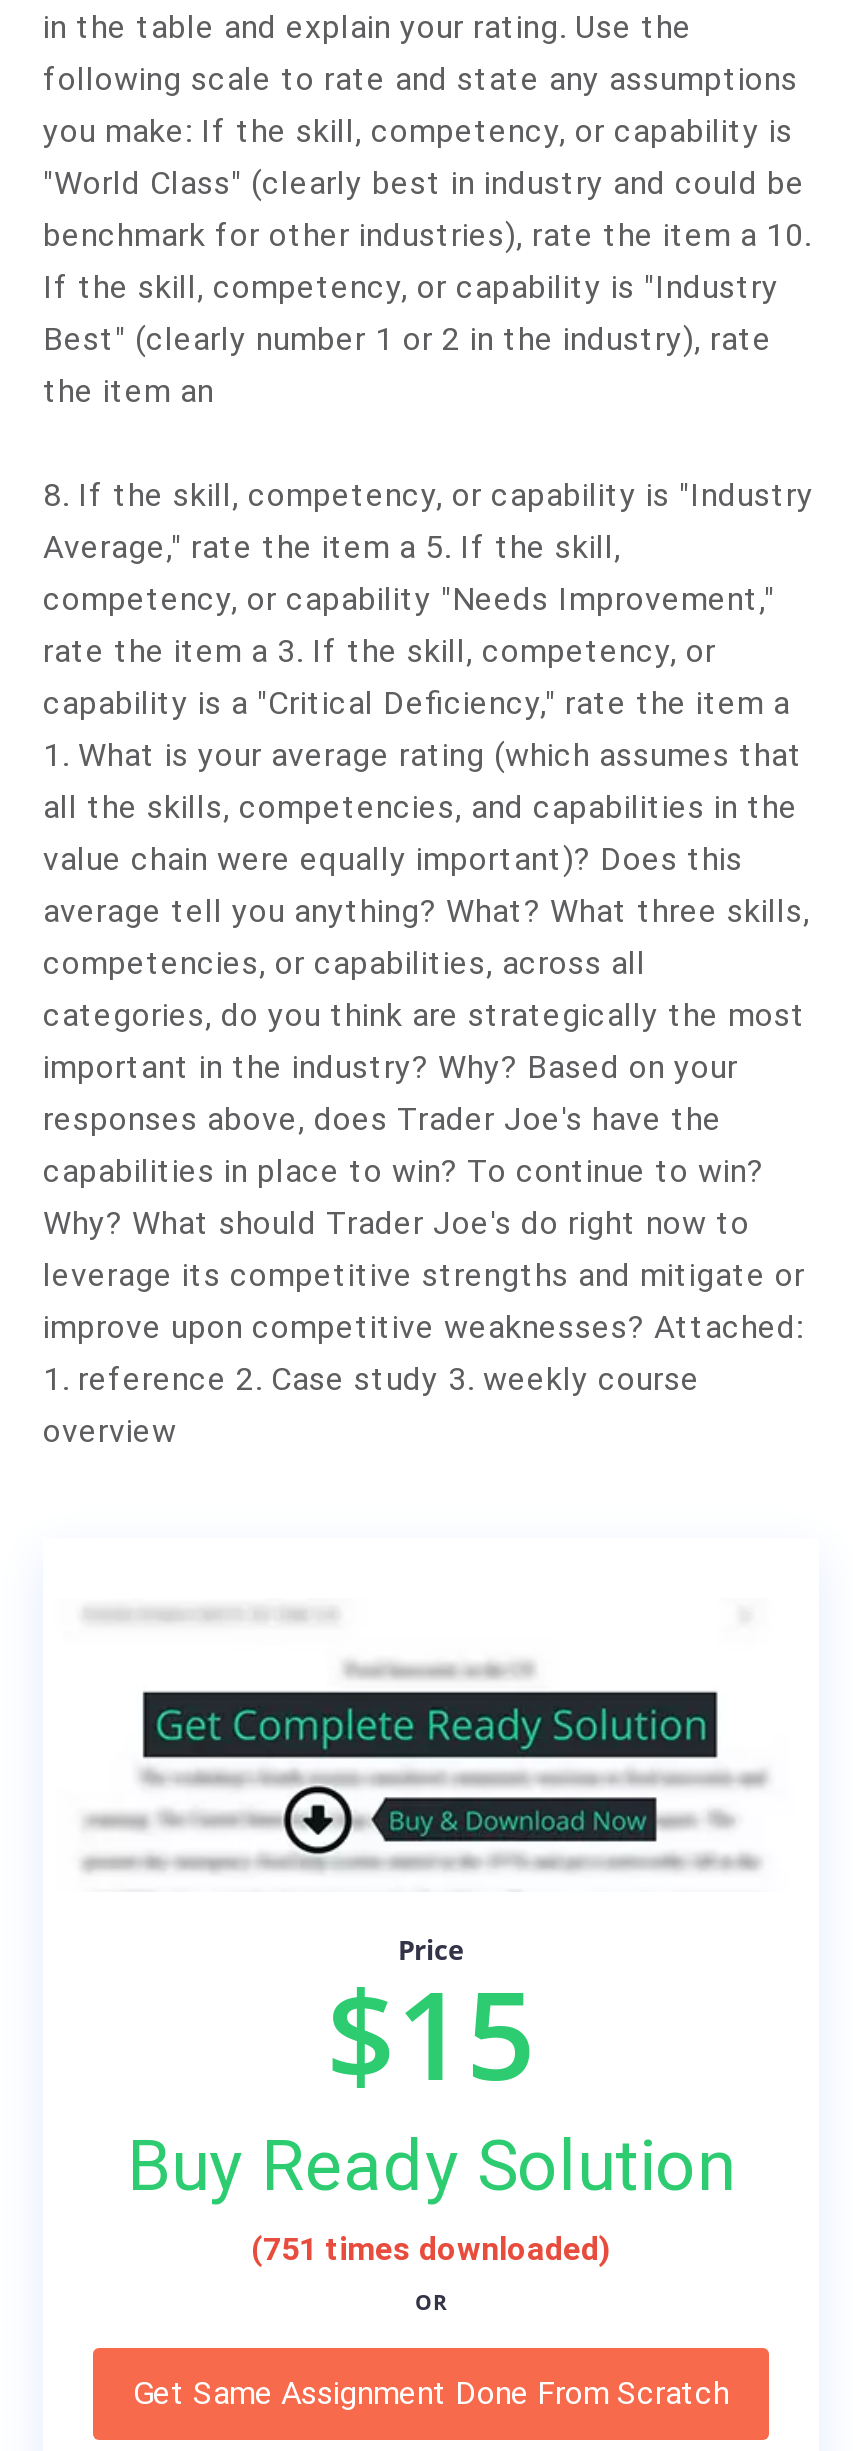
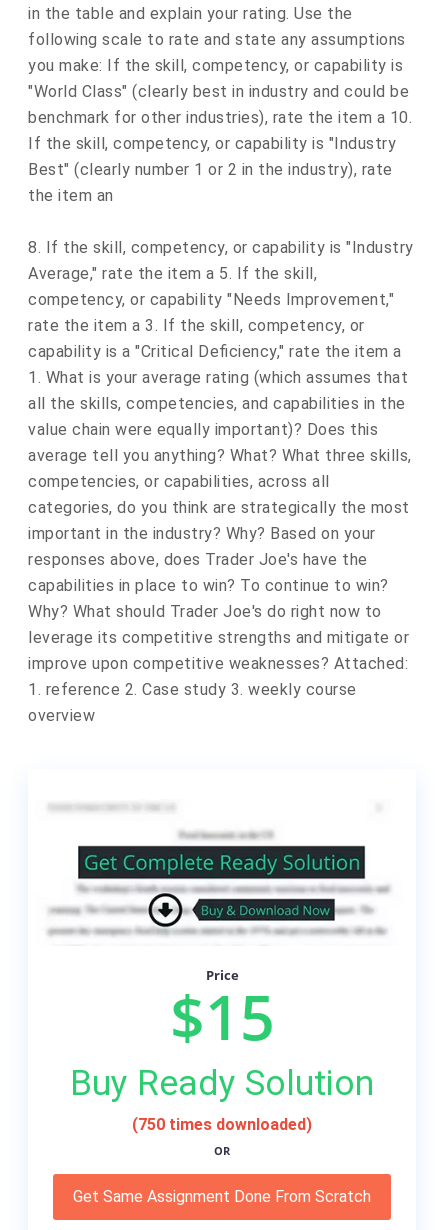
- (751 times downloaded)
+ (750 times downloaded)
